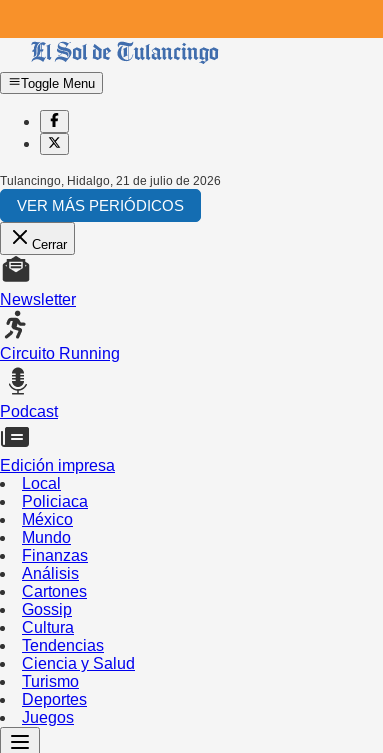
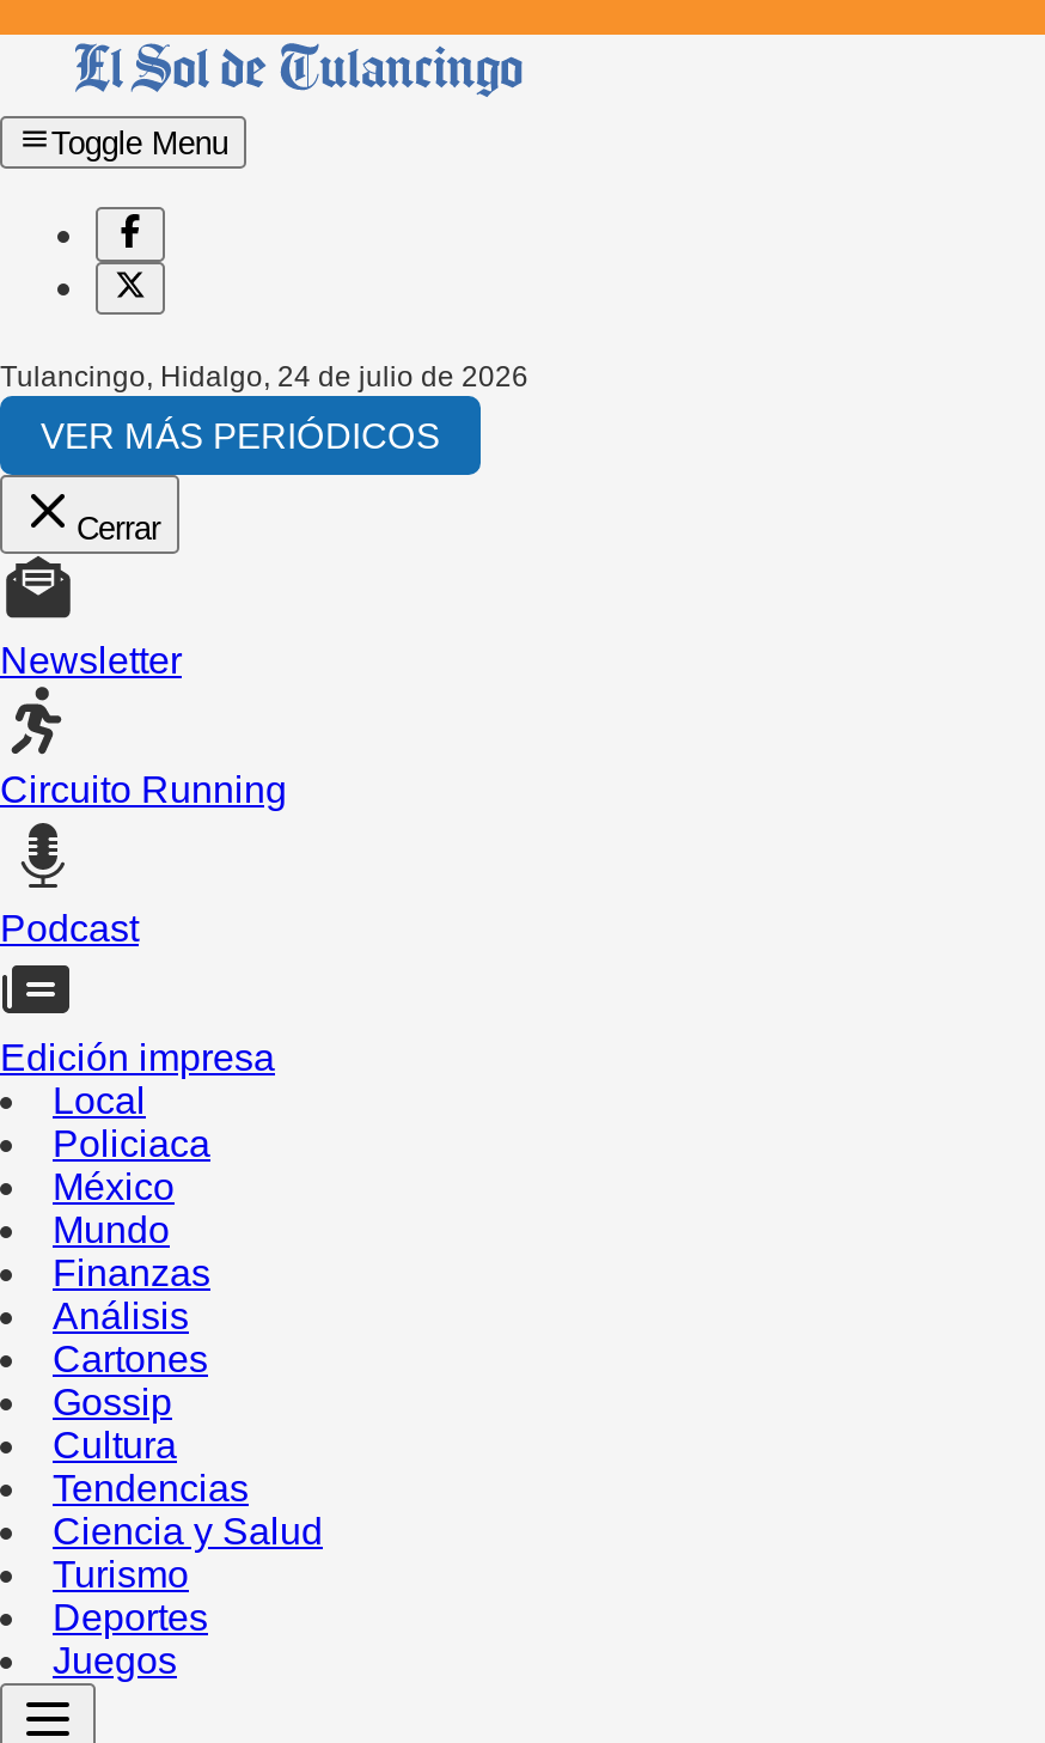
- Tulancingo, Hidalgo, 21 de julio de 2026
+ Tulancingo, Hidalgo, 24 de julio de 2026
